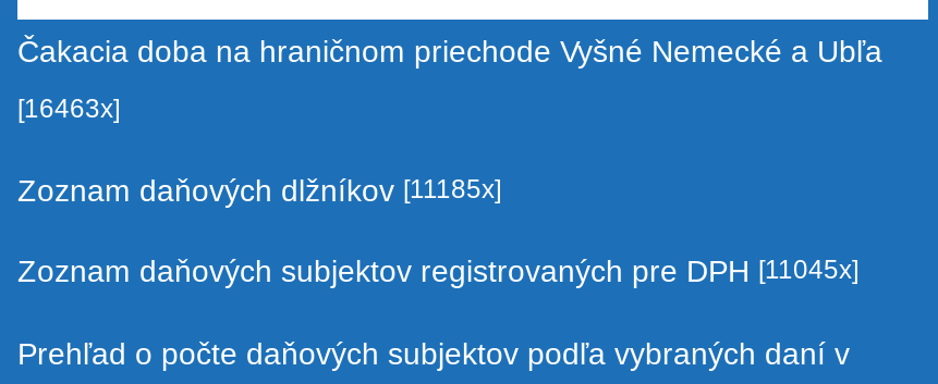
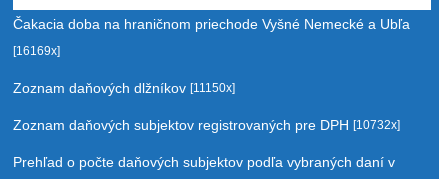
- [16463x]
+ [16169x]

- Zoznam daňových dlžníkov [11185x]
+ Zoznam daňových dlžníkov [11150x]

- Zoznam daňových subjektov registrovaných pre DPH [11045x]
+ Zoznam daňových subjektov registrovaných pre DPH [10732x]
